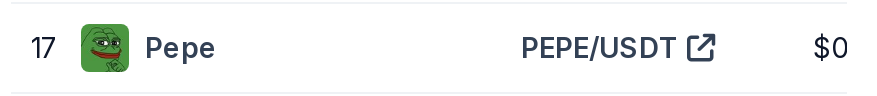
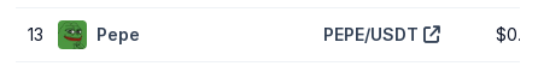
- 17
+ 13
